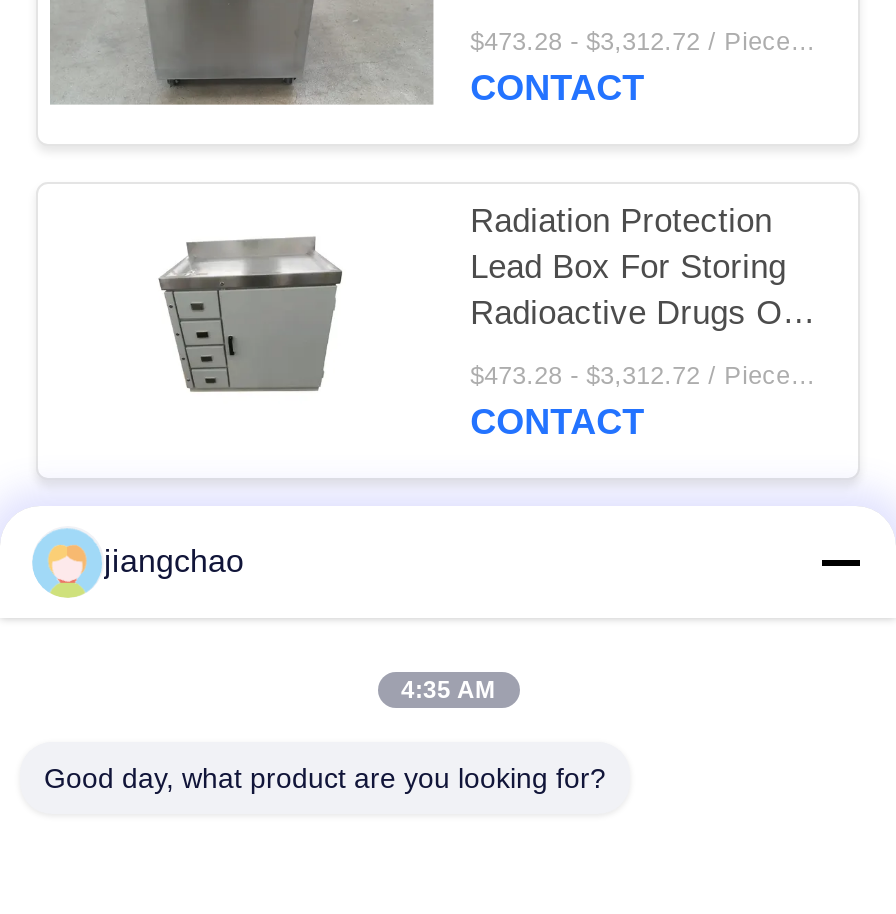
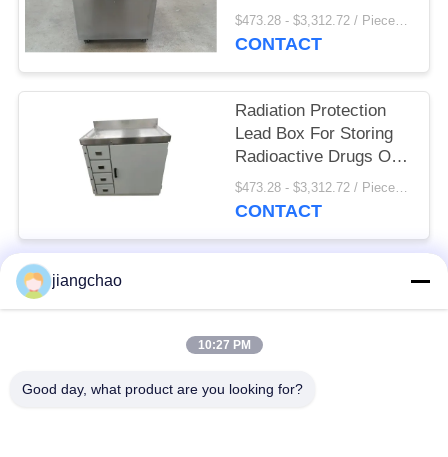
- 4:35 AM
+ 10:27 PM
